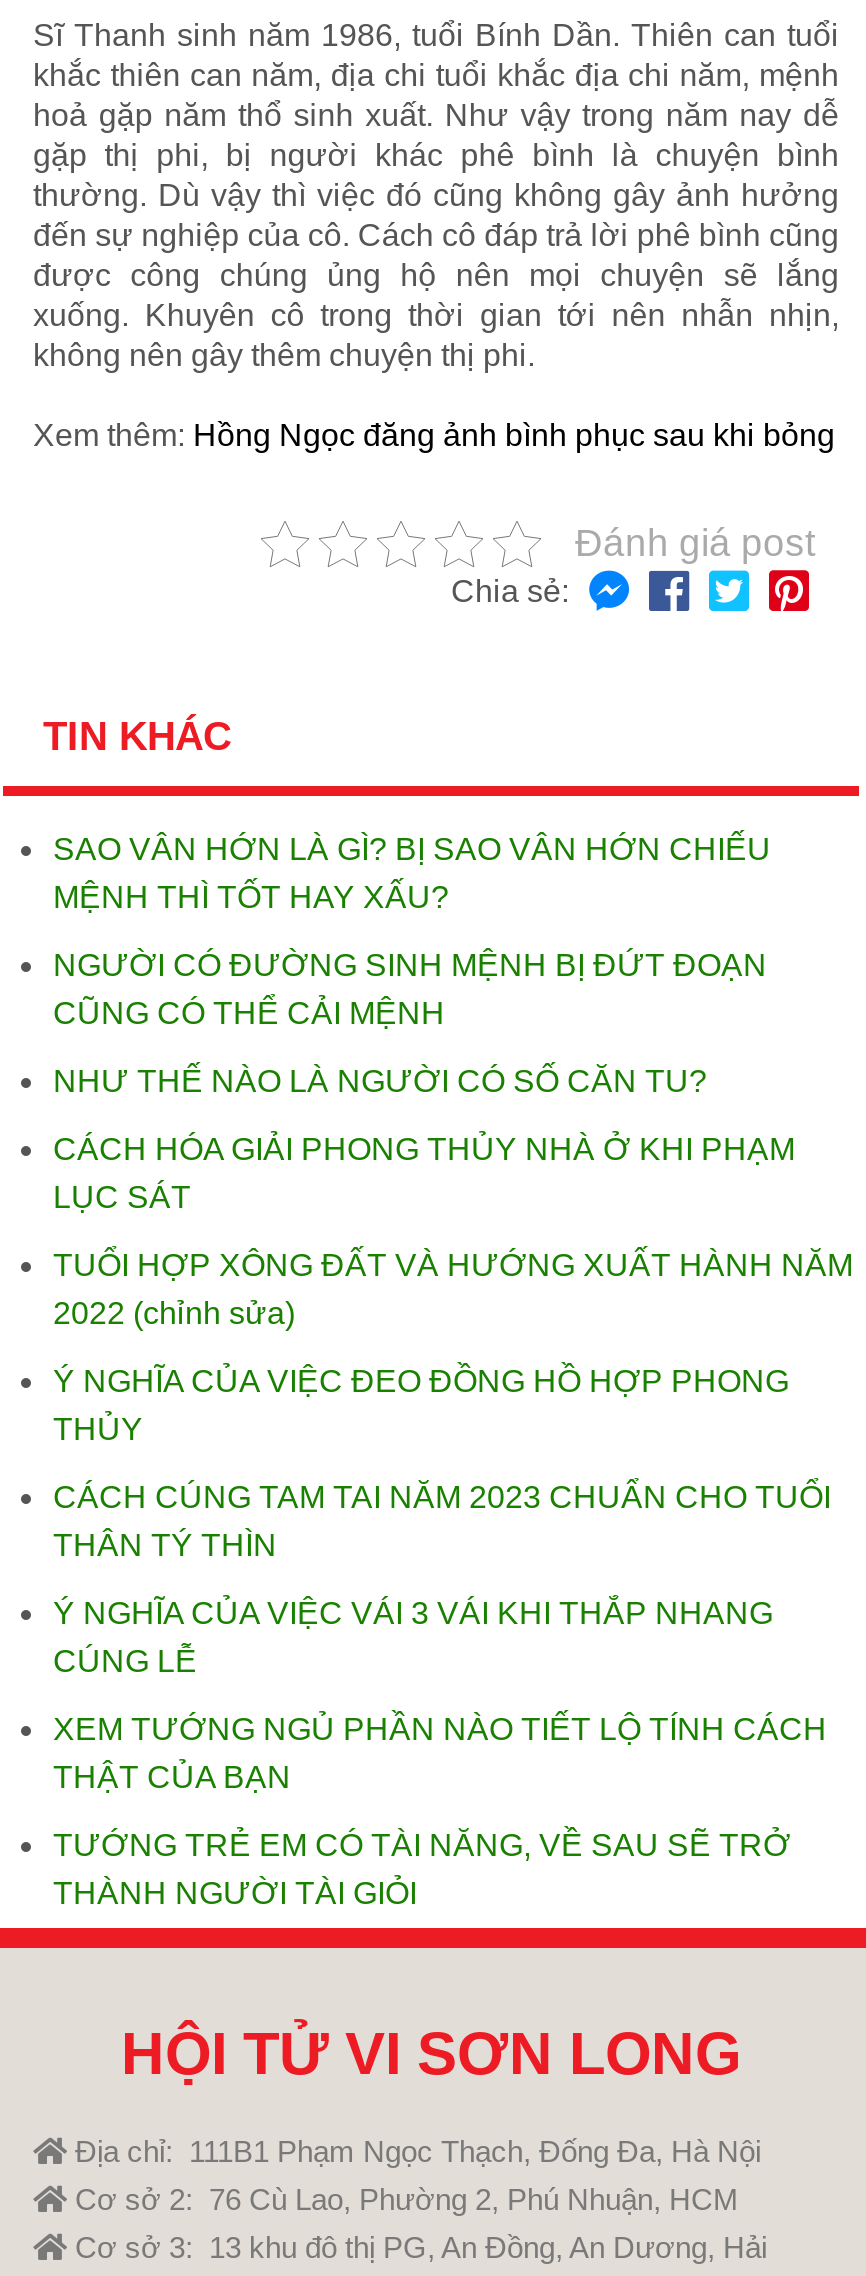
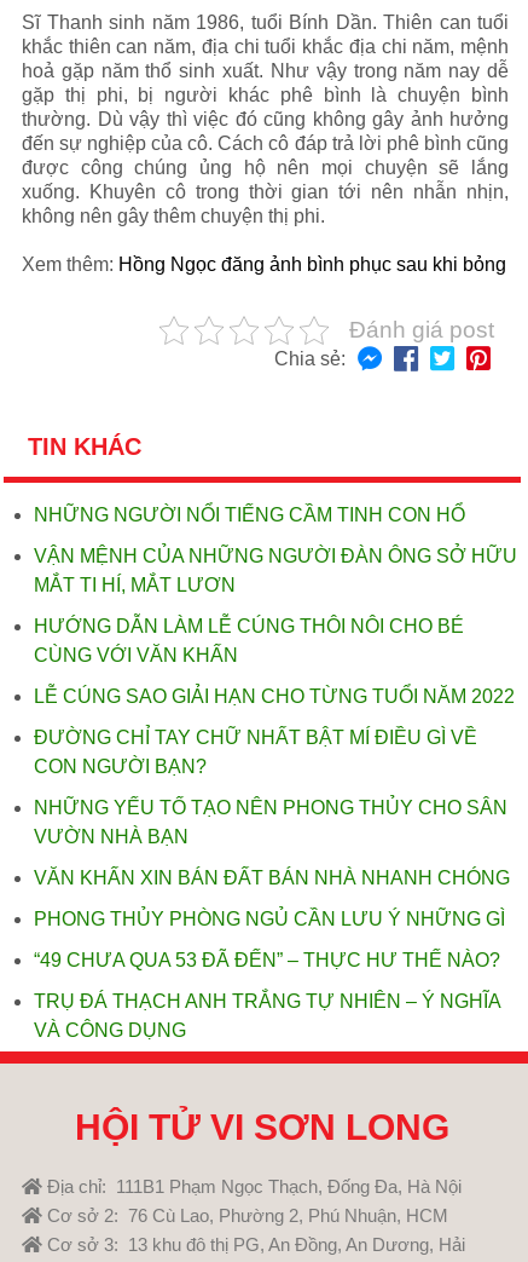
- SAO VÂN HỚN LÀ GÌ? BỊ SAO VÂN HỚN CHIẾU
- MỆNH THÌ TỐT HAY XẤU?
+ NHỮNG NGƯỜI NỔI TIẾNG CẦM TINH CON HỔ

- NGƯỜI CÓ ĐƯỜNG SINH MỆNH BỊ ĐỨT ĐOẠN
- CŨNG CÓ THỂ CẢI MỆNH
+ VẬN MỆNH CỦA NHỮNG NGƯỜI ĐÀN ÔNG SỞ HỮU
+ MẮT TI HÍ, MẮT LƯƠN

- NHƯ THẾ NÀO LÀ NGƯỜI CÓ SỐ CĂN TU?
+ HƯỚNG DẪN LÀM LỄ CÚNG THÔI NÔI CHO BÉ
+ CÙNG VỚI VĂN KHẤN

- CÁCH HÓA GIẢI PHONG THỦY NHÀ Ở KHI PHẠM
- LỤC SÁT
+ LỄ CÚNG SAO GIẢI HẠN CHO TỪNG TUỔI NĂM 2022

- TUỔI HỢP XÔNG ĐẤT VÀ HƯỚNG XUẤT HÀNH NĂM
- 2022 (chỉnh sửa)
+ ĐƯỜNG CHỈ TAY CHỮ NHẤT BẬT MÍ ĐIỀU GÌ VỀ
+ CON NGƯỜI BẠN?

- Ý NGHĨA CỦA VIỆC ĐEO ĐỒNG HỒ HỢP PHONG
- THỦY
+ NHỮNG YẾU TỐ TẠO NÊN PHONG THỦY CHO SÂN
+ VƯỜN NHÀ BẠN

- CÁCH CÚNG TAM TAI NĂM 2023 CHUẨN CHO TUỔI
- THÂN TÝ THÌN
+ VĂN KHẤN XIN BÁN ĐẤT BÁN NHÀ NHANH CHÓNG

- Ý NGHĨA CỦA VIỆC VÁI 3 VÁI KHI THẮP NHANG
- CÚNG LỄ
+ PHONG THỦY PHÒNG NGỦ CẦN LƯU Ý NHỮNG GÌ

- XEM TƯỚNG NGỦ PHẦN NÀO TIẾT LỘ TÍNH CÁCH
- THẬT CỦA BẠN
+ “49 CHƯA QUA 53 ĐÃ ĐẾN” – THỰC HƯ THẾ NÀO?

- TƯỚNG TRẺ EM CÓ TÀI NĂNG, VỀ SAU SẼ TRỞ
- THÀNH NGƯỜI TÀI GIỎI
+ TRỤ ĐÁ THẠCH ANH TRẮNG TỰ NHIÊN – Ý NGHĨA
+ VÀ CÔNG DỤNG
